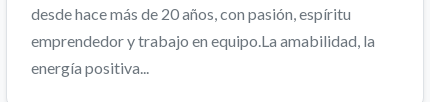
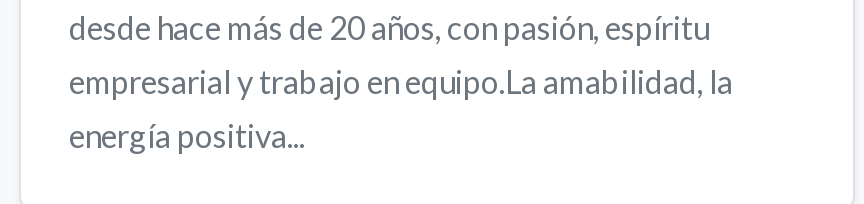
- emprendedor y trabajo en equipo.La amabilidad, la
+ empresarial y trabajo en equipo.La amabilidad, la
